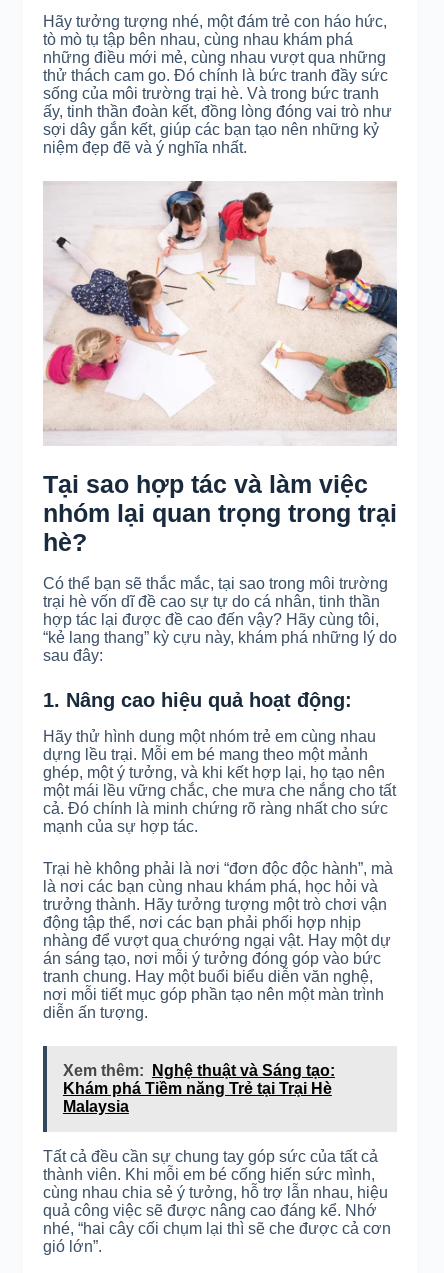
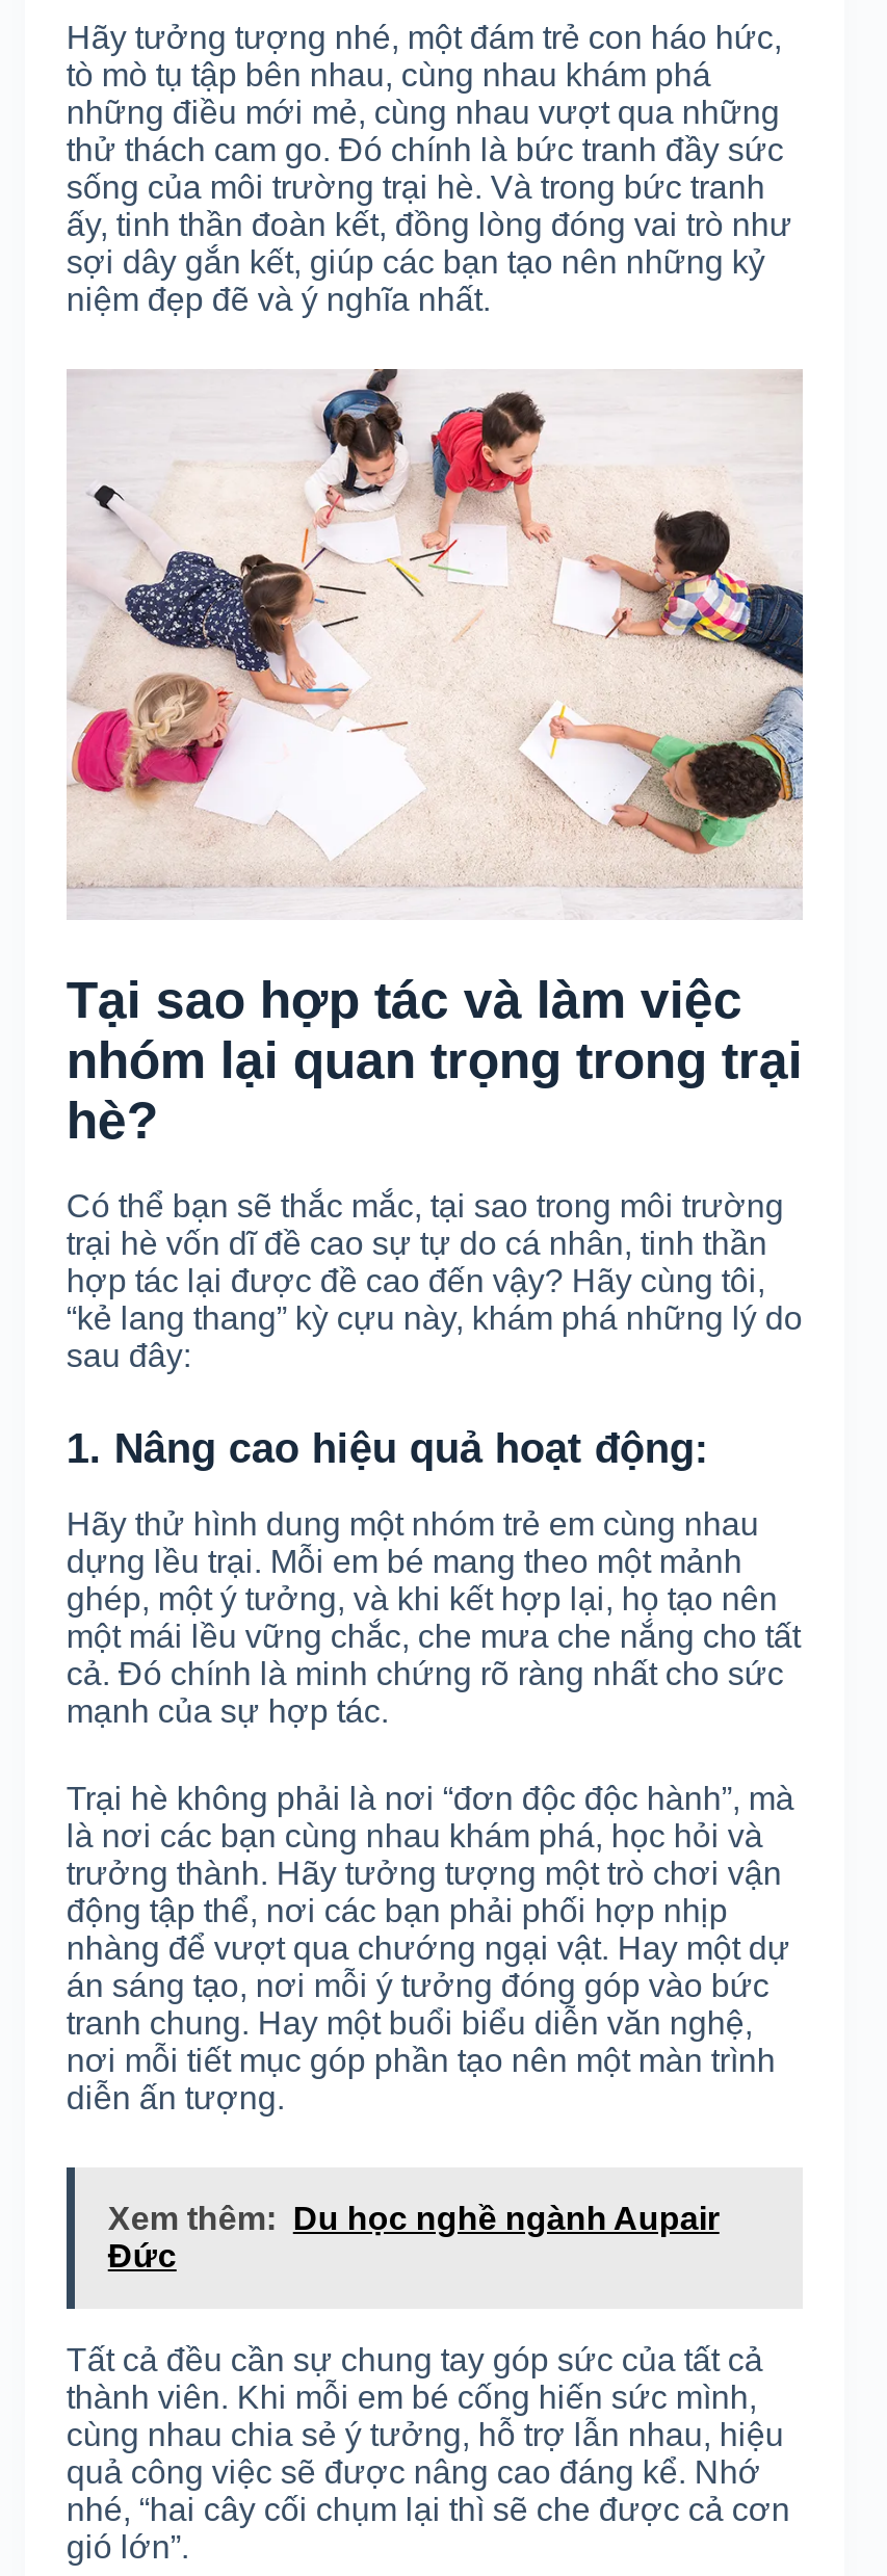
- Xem thêm: Nghệ thuật và Sáng tạo:
- Khám phá Tiềm năng Trẻ tại Trại Hè
- Malaysia
+ Xem thêm: Du học nghề ngành Aupair
+ Đức
